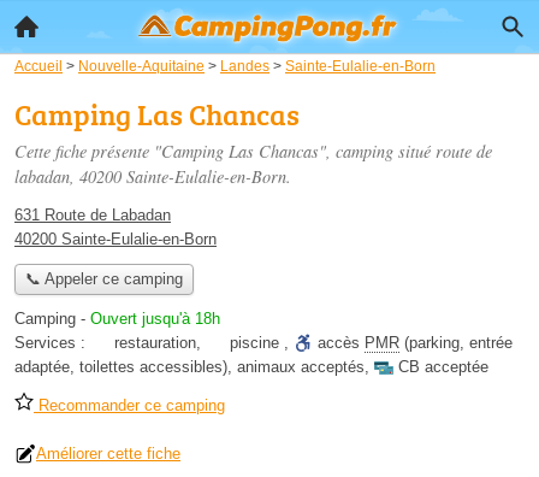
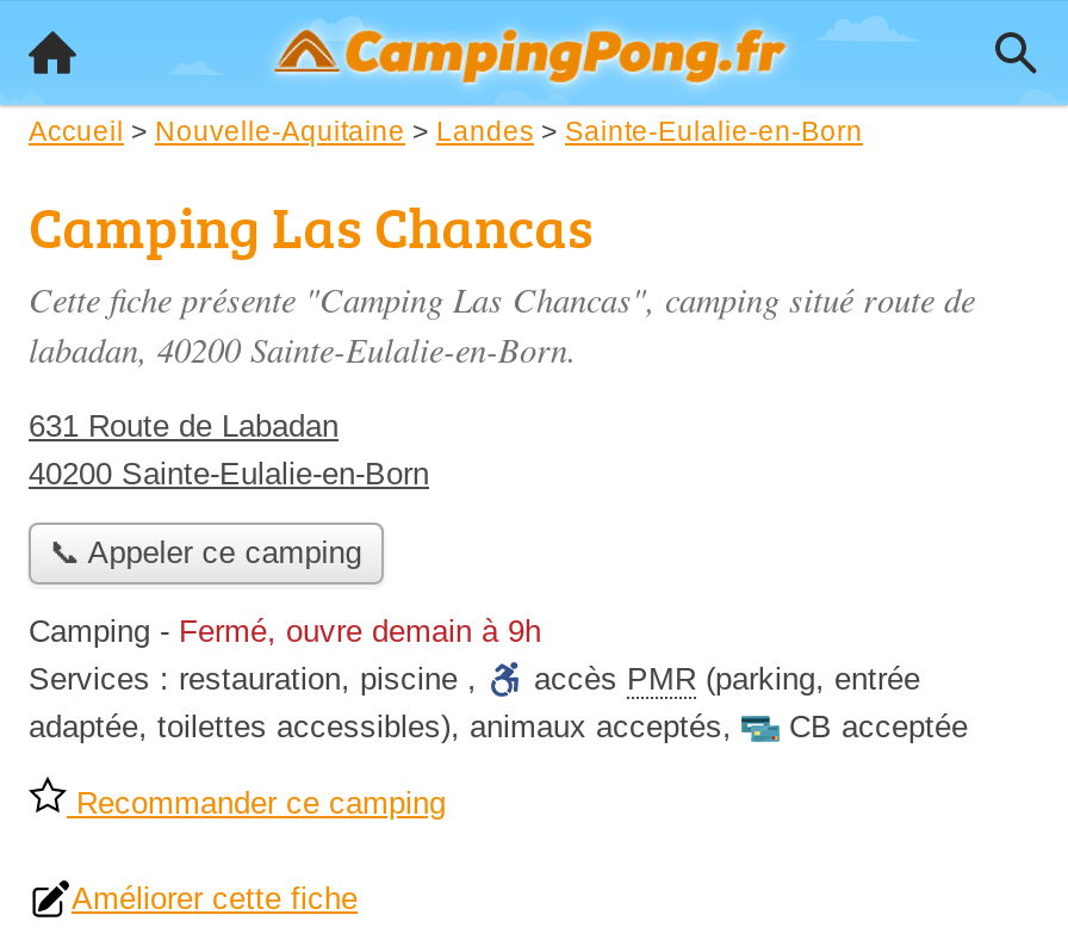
- Camping - Ouvert jusqu'à 18h
- Services :
- restauration,
- piscine ,
+ Camping - Fermé, ouvre demain à 9h
+ Services : restauration, piscine ,
